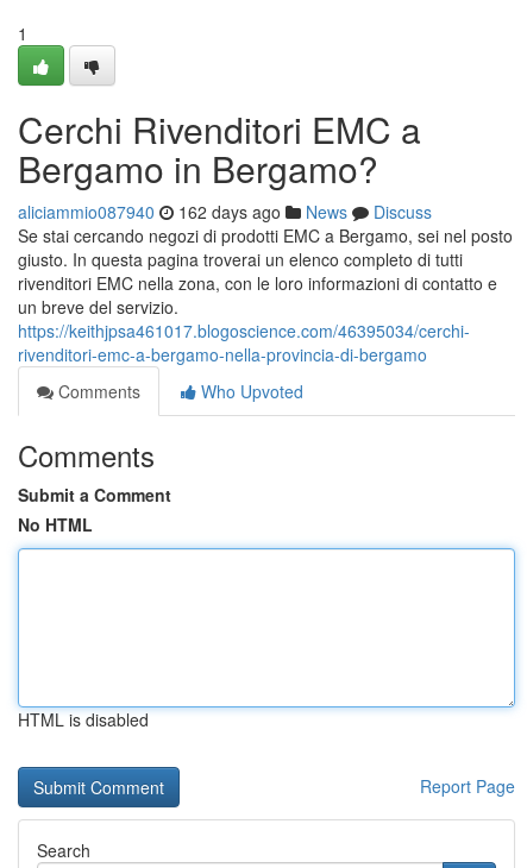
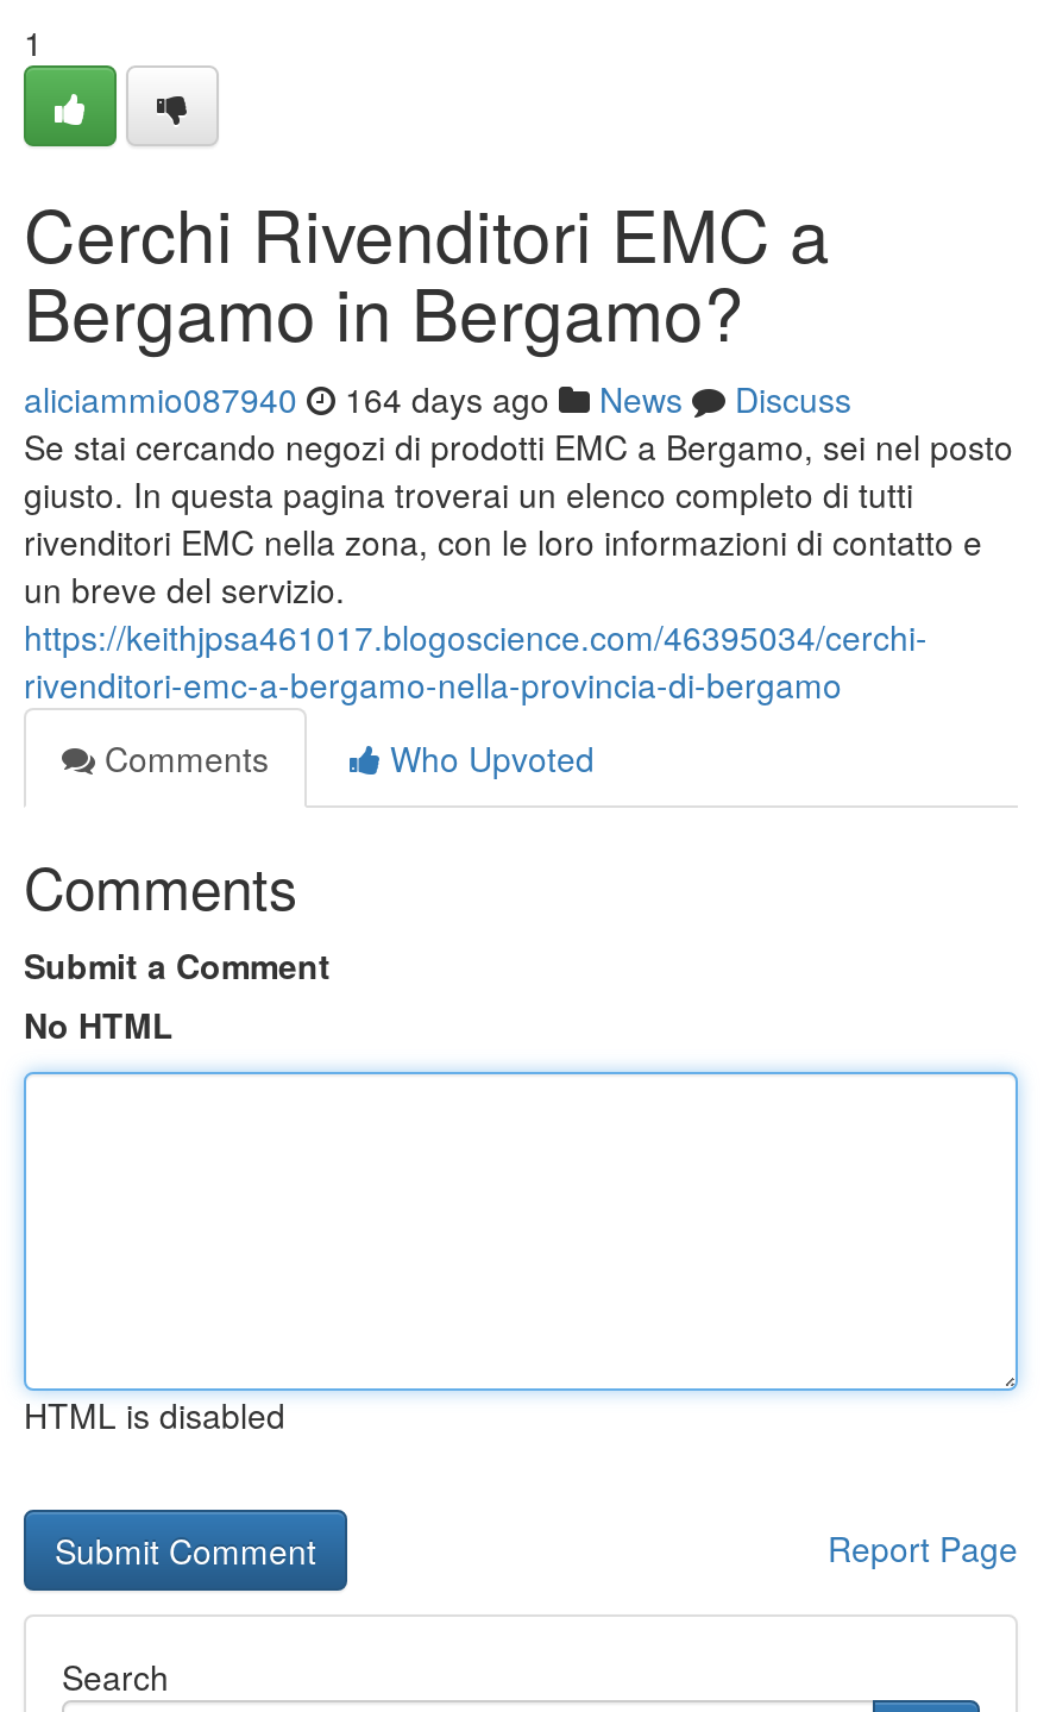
- aliciammio087940 162 days ago News Discuss
+ aliciammio087940 164 days ago News Discuss
